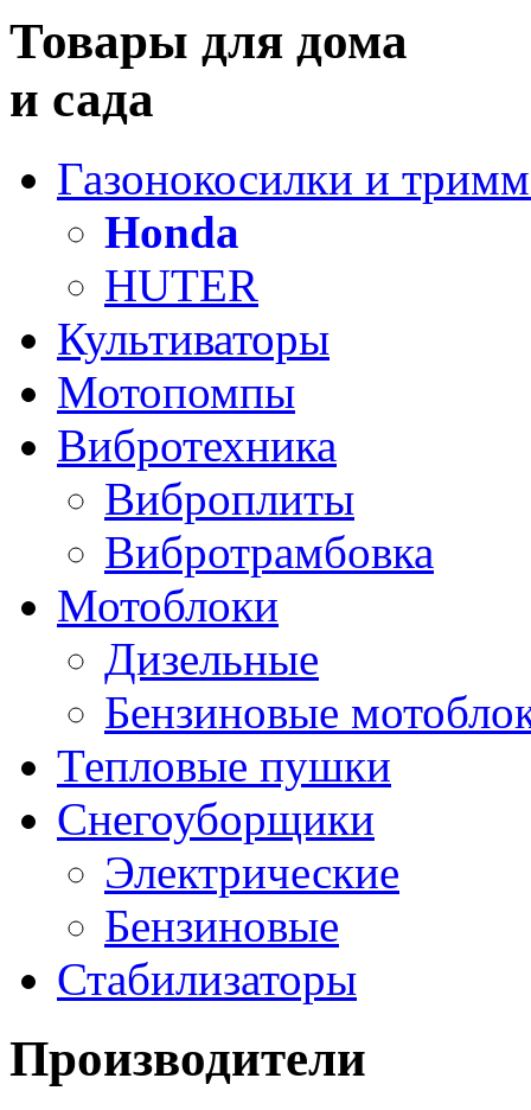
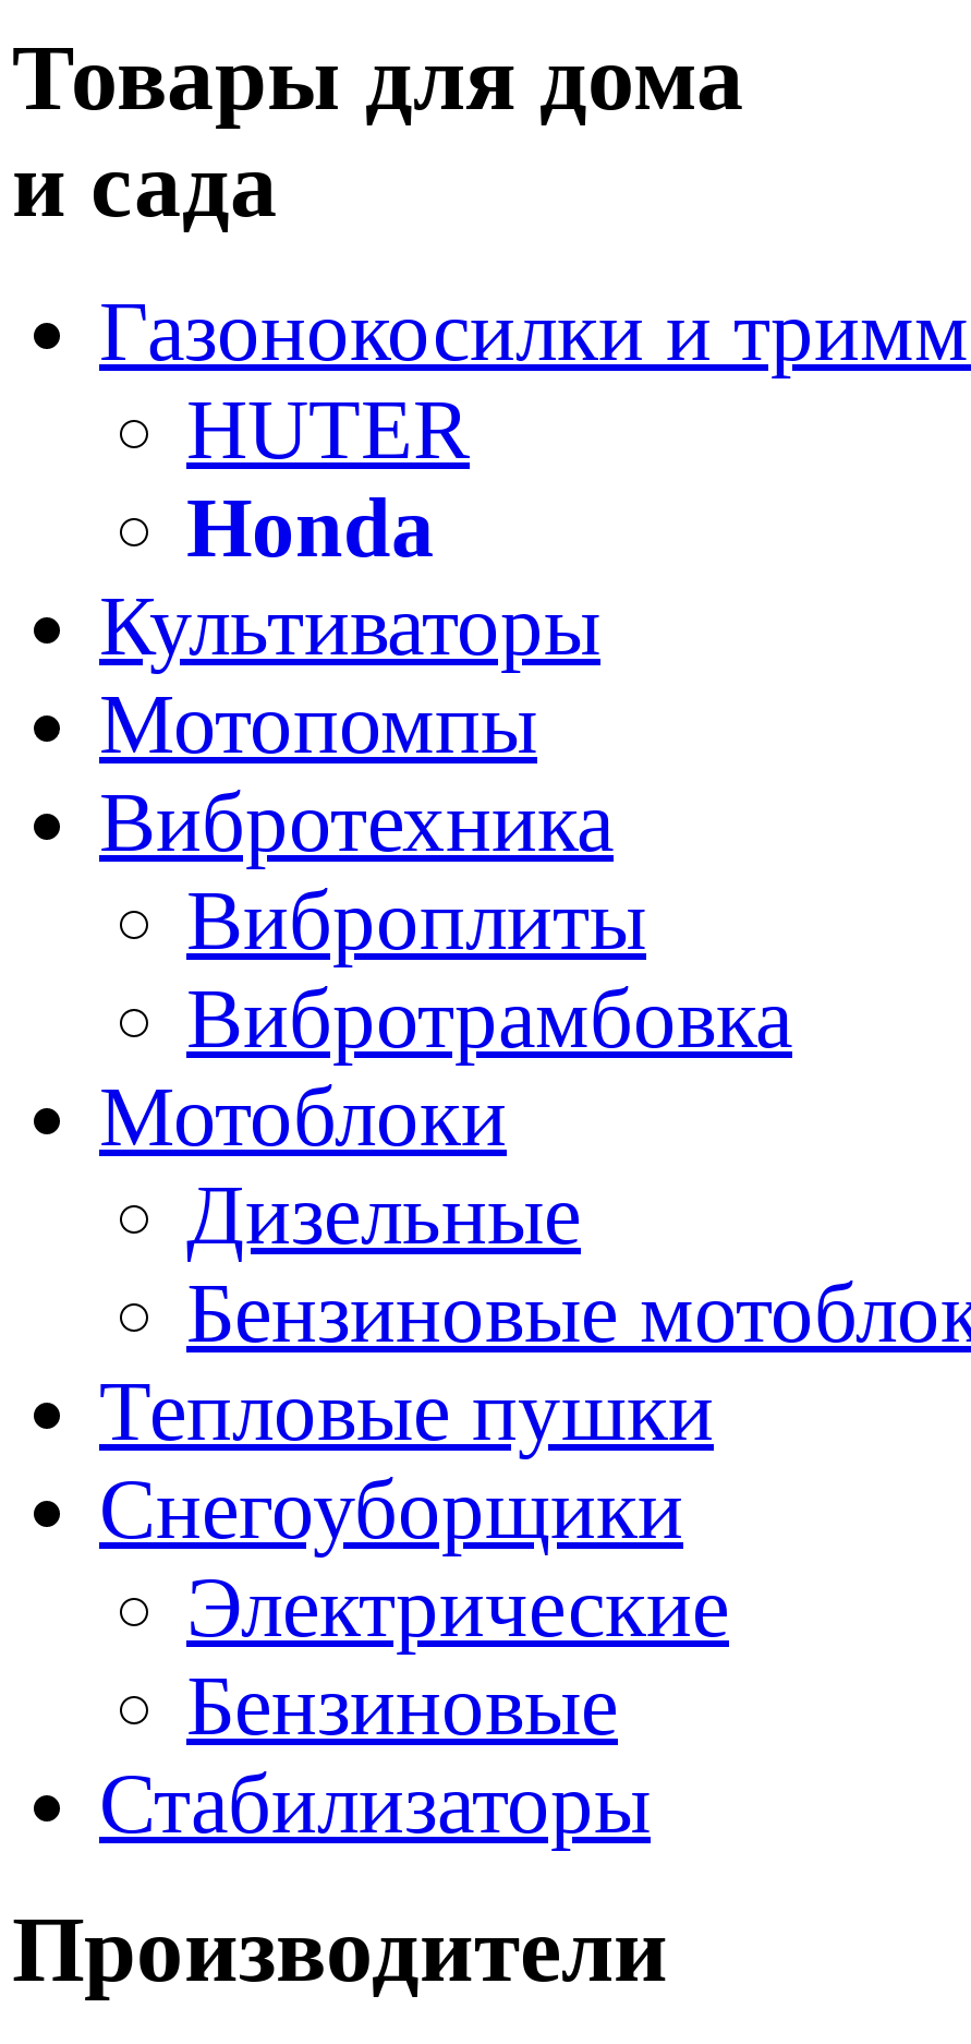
moved down: Honda

moved up: HUTER
